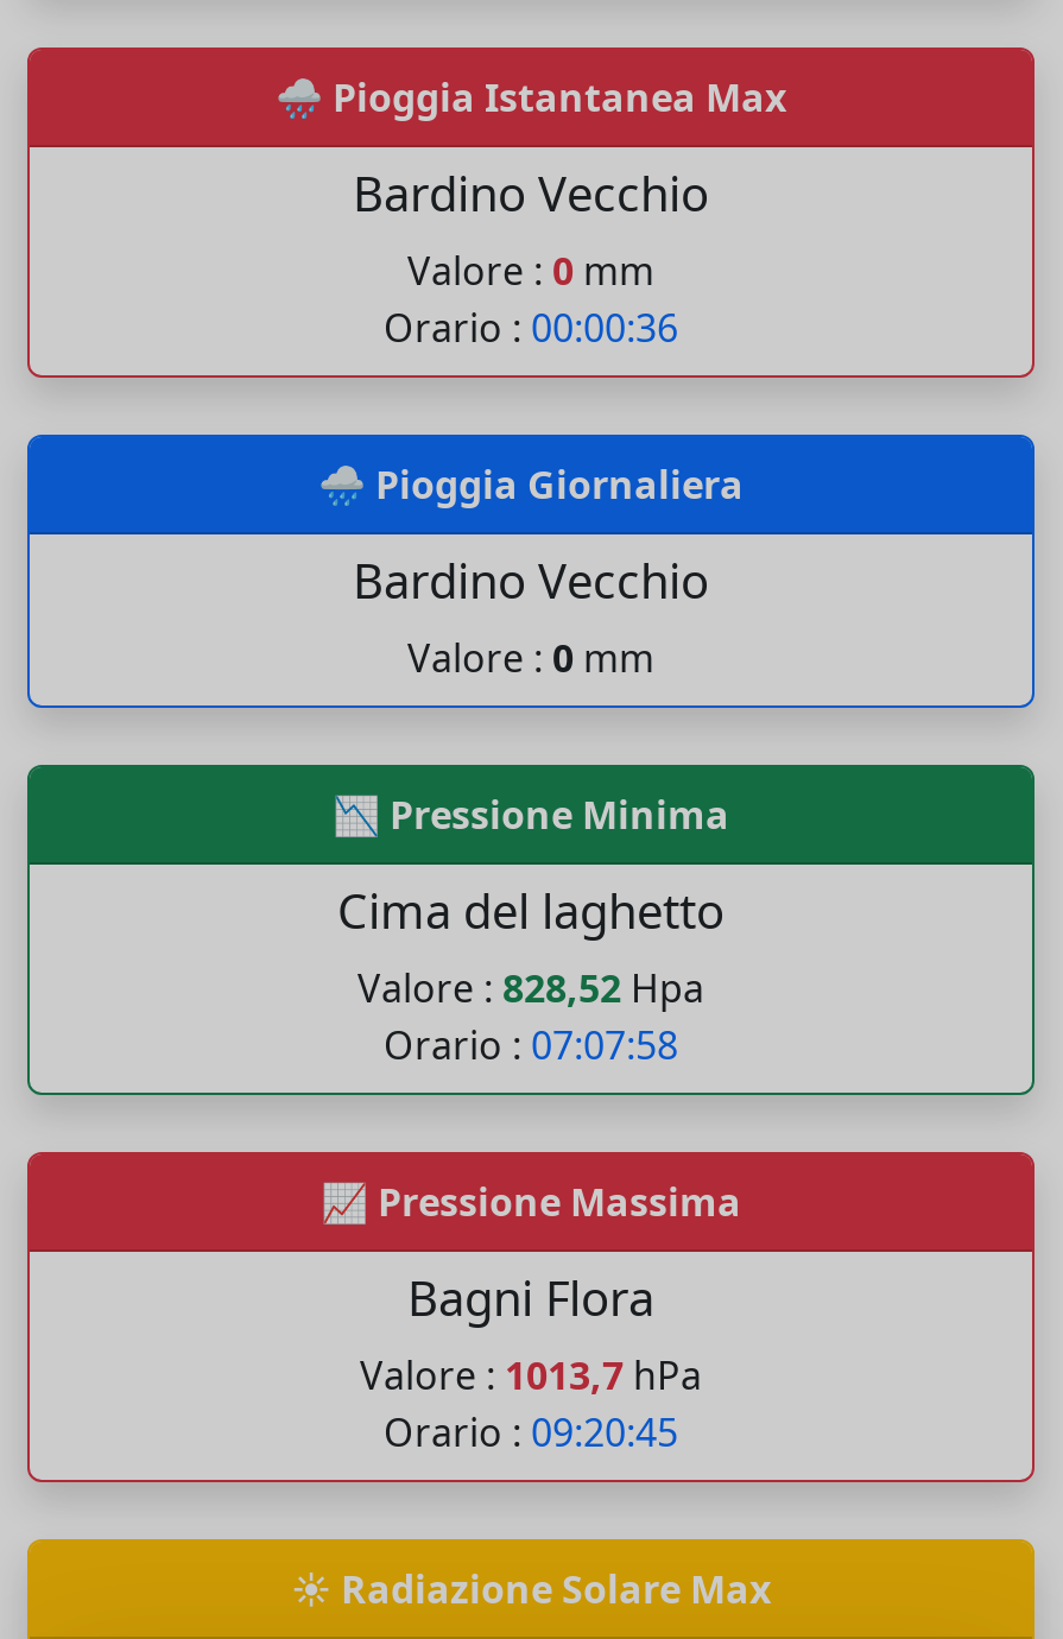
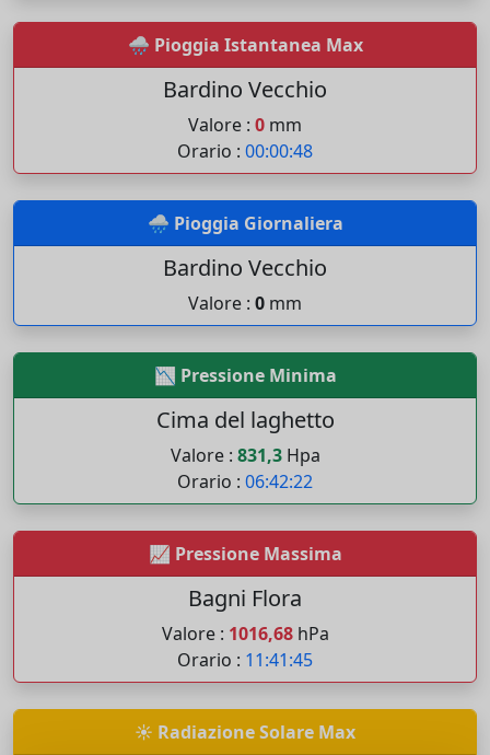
- Orario : 00:00:36
+ Orario : 00:00:48

- Valore : 828,52 Hpa
+ Valore : 831,3 Hpa

- Orario : 07:07:58
+ Orario : 06:42:22

- Valore : 1013,7 hPa
+ Valore : 1016,68 hPa

- Orario : 09:20:45
+ Orario : 11:41:45
